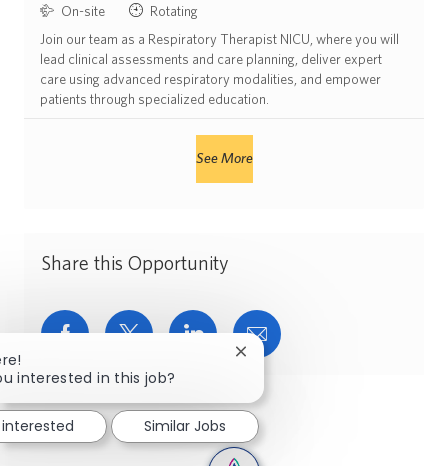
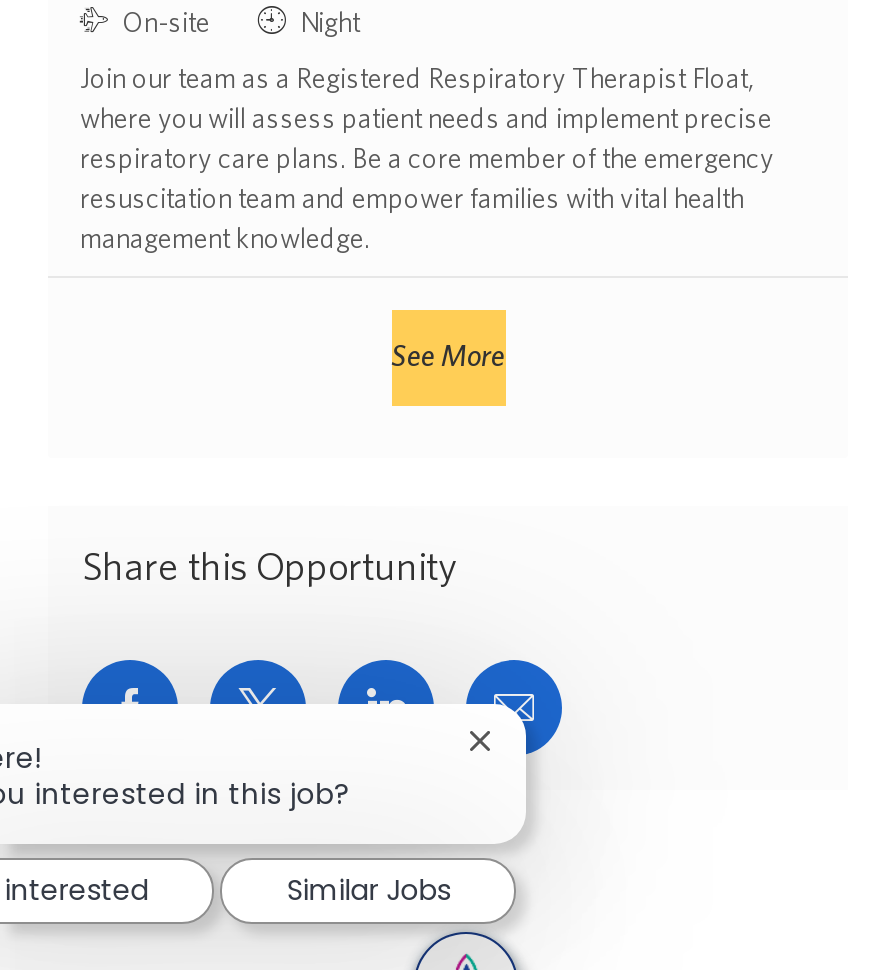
- Rotating
+ Night

- Join our team as a Respiratory Therapist NICU, where you will
- lead clinical assessments and care planning, deliver expert
- care using advanced respiratory modalities, and empower
- patients through specialized education.
+ Join our team as a Registered Respiratory Therapist Float,
+ where you will assess patient needs and implement precise
+ respiratory care plans. Be a core member of the emergency
+ resuscitation team and empower families with vital health
+ management knowledge.
